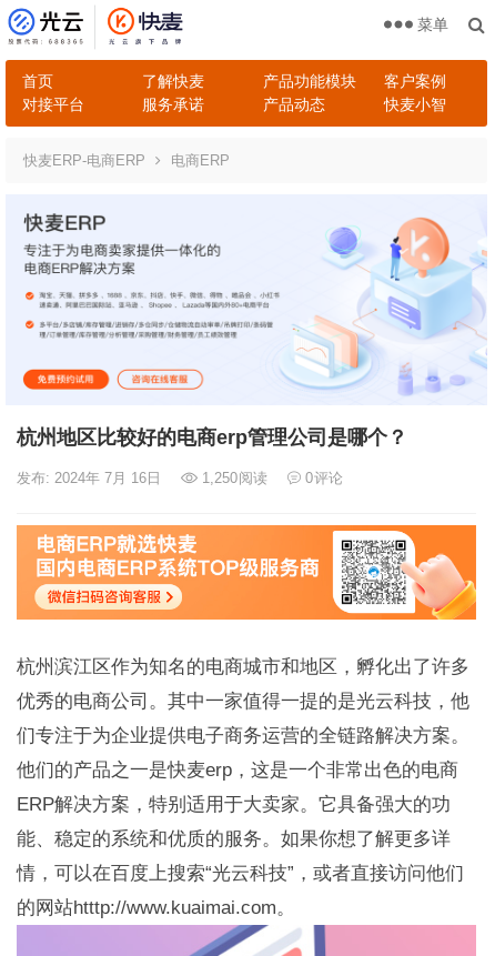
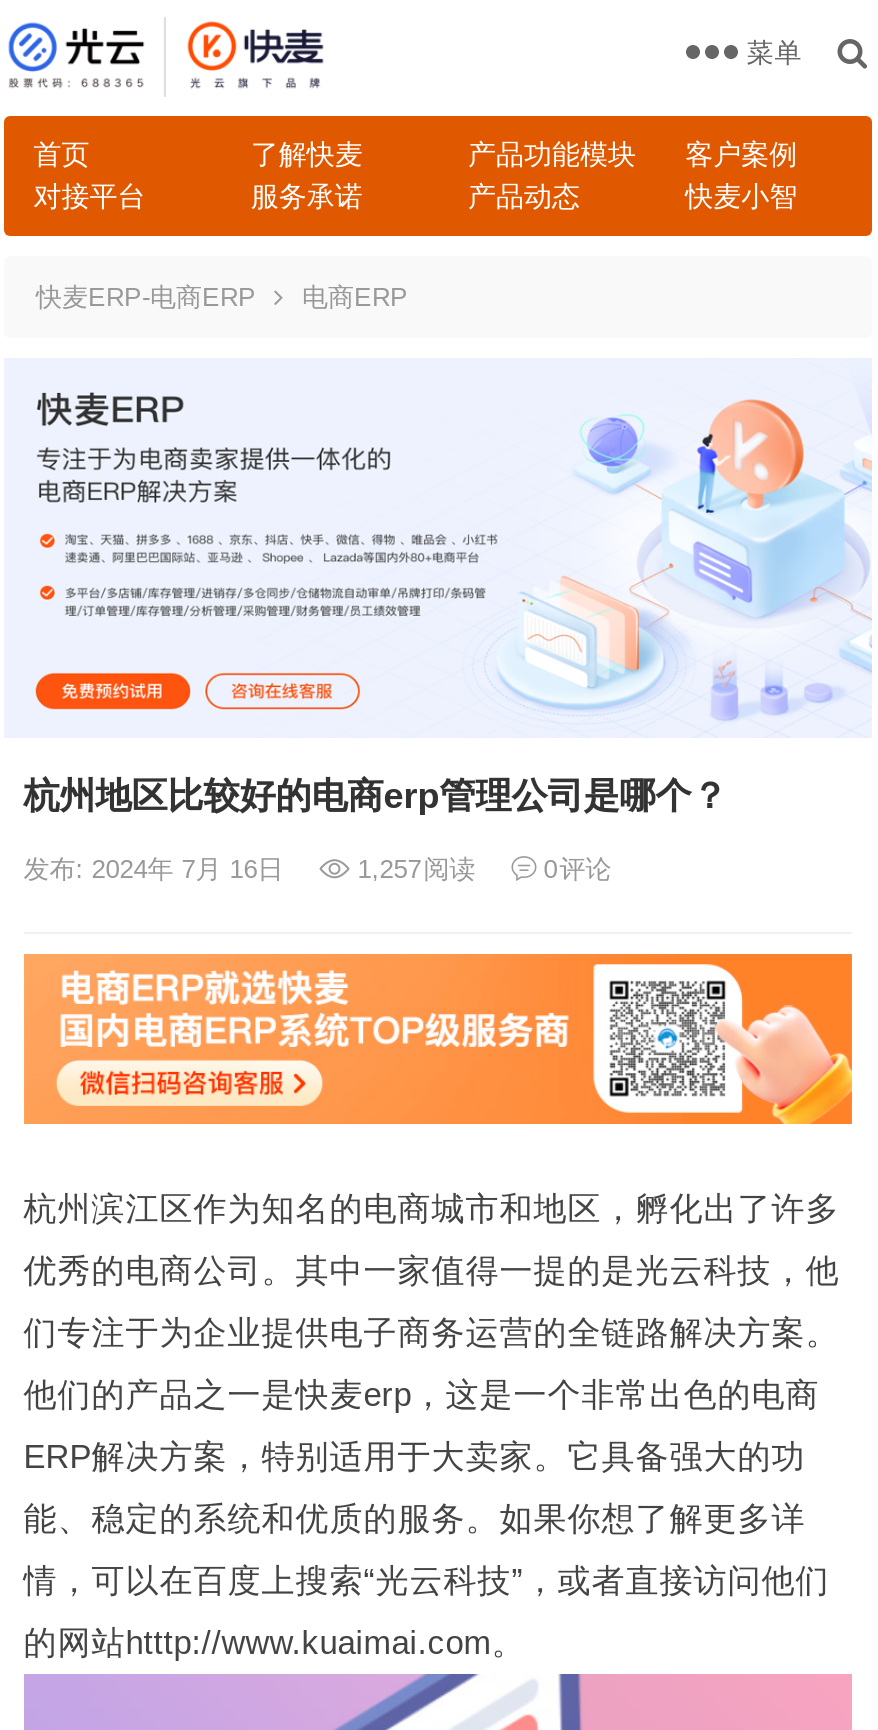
- 发布: 2024年 7月 16日 1,250阅读 0评论
+ 发布: 2024年 7月 16日 1,257阅读 0评论
